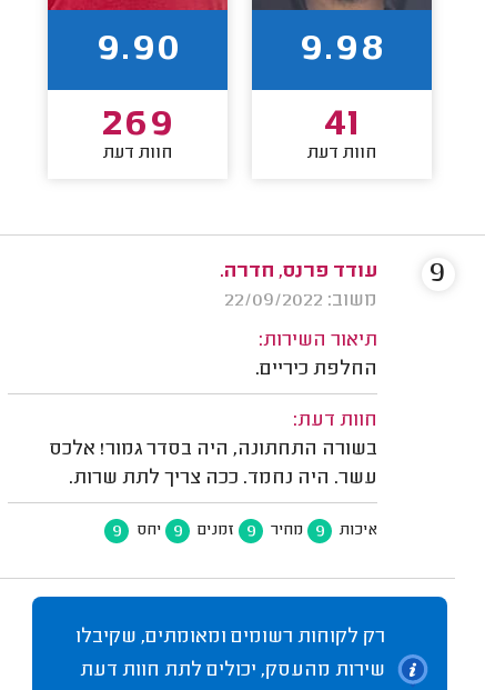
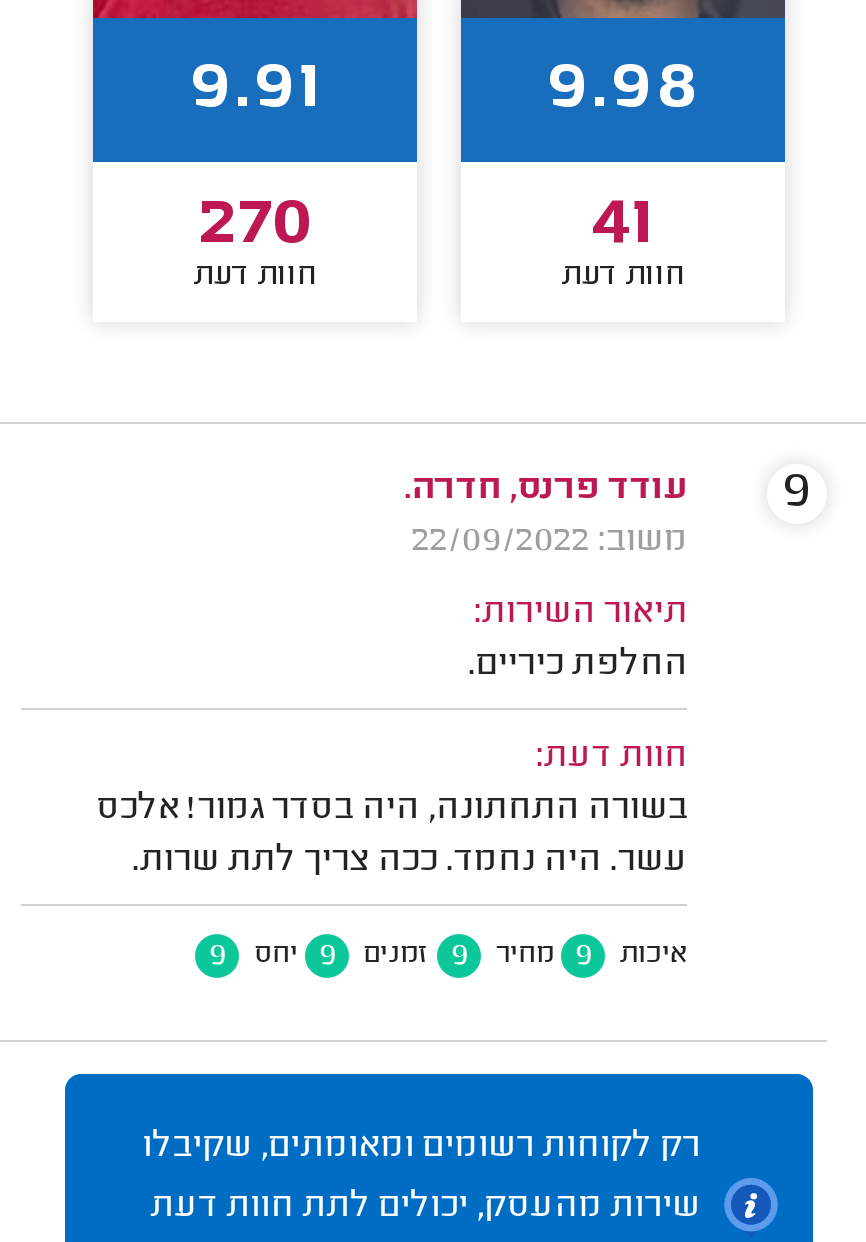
- 9.90
+ 9.91

- 269
+ 270
